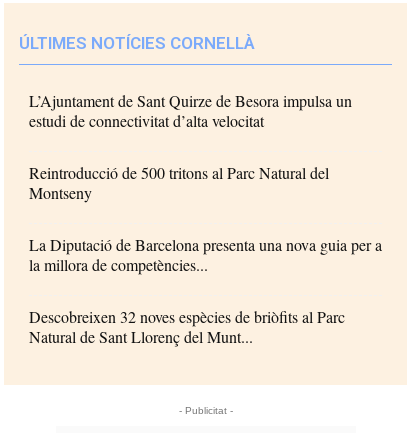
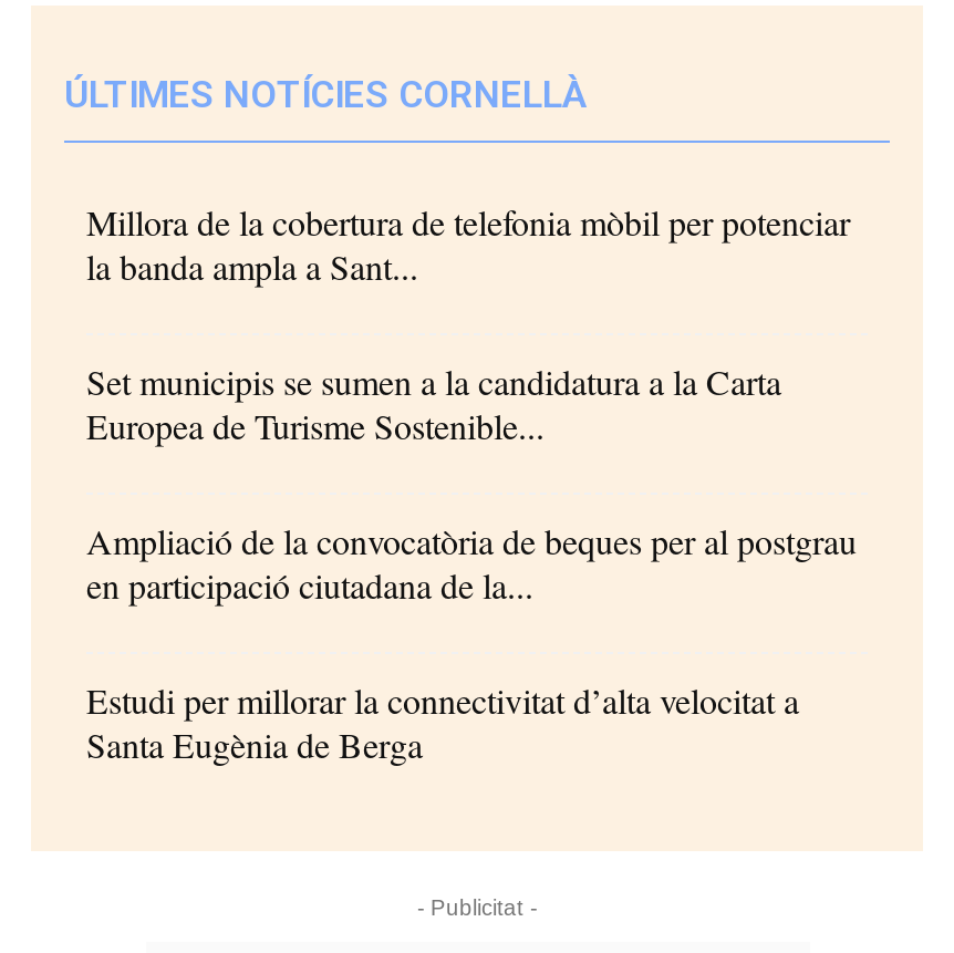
- L’Ajuntament de Sant Quirze de Besora impulsa un
- estudi de connectivitat d’alta velocitat
+ Millora de la cobertura de telefonia mòbil per potenciar
+ la banda ampla a Sant...

- Reintroducció de 500 tritons al Parc Natural del
- Montseny
+ Set municipis se sumen a la candidatura a la Carta
+ Europea de Turisme Sostenible...

- La Diputació de Barcelona presenta una nova guia per a
- la millora de competències...
+ Ampliació de la convocatòria de beques per al postgrau
+ en participació ciutadana de la...

- Descobreixen 32 noves espècies de briòfits al Parc
- Natural de Sant Llorenç del Munt...
+ Estudi per millorar la connectivitat d’alta velocitat a
+ Santa Eugènia de Berga
